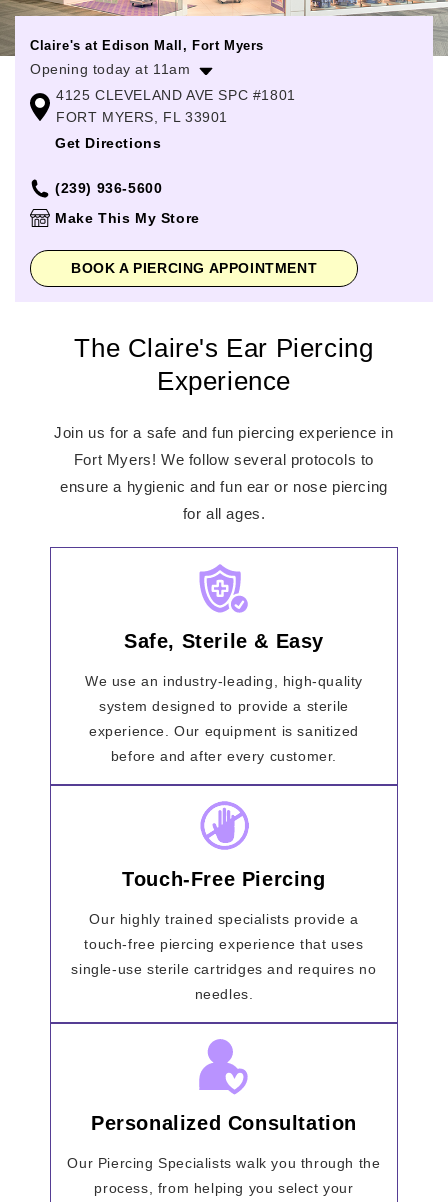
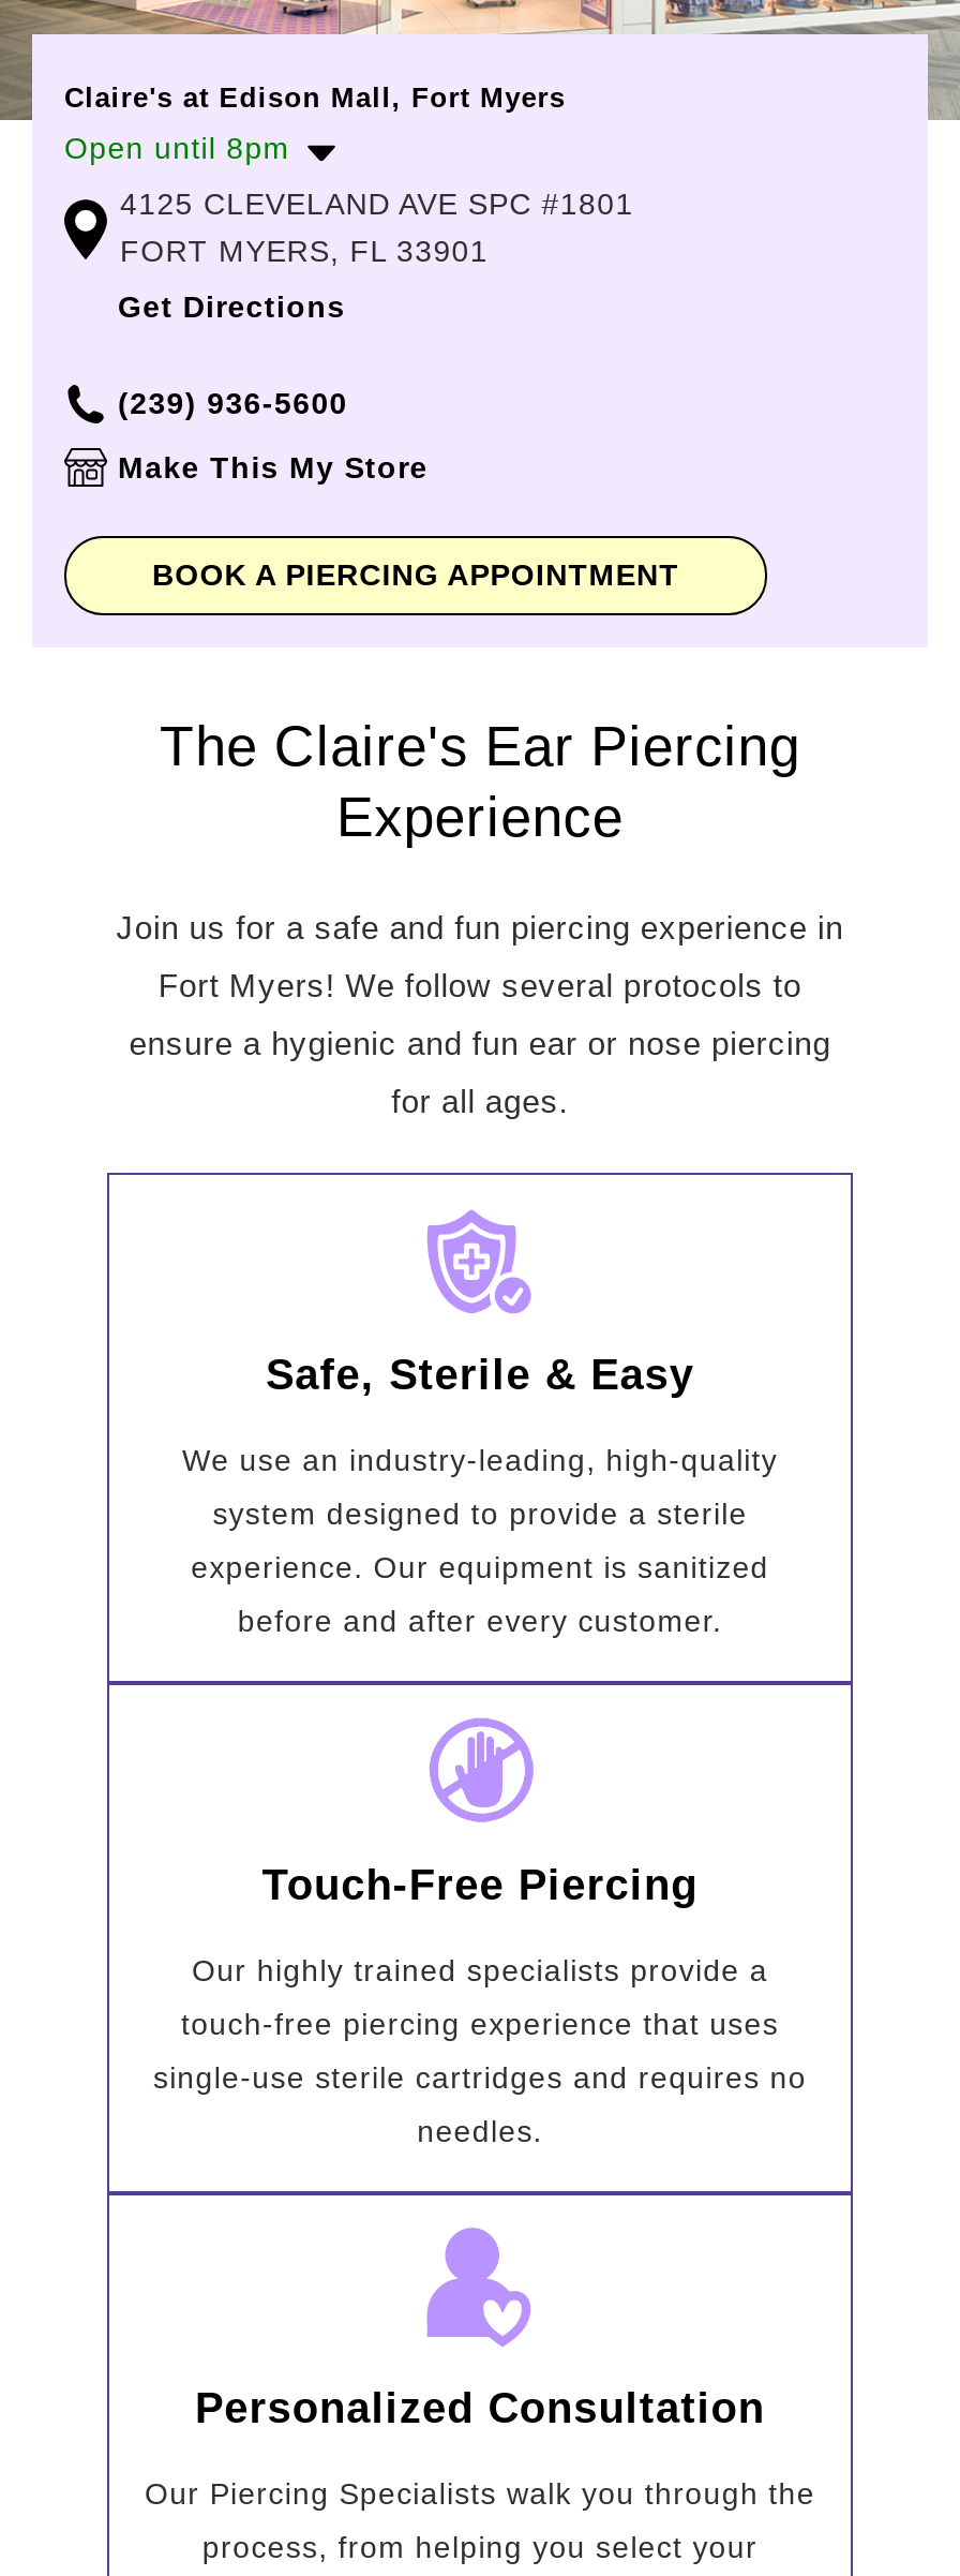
- Opening today at 11am
+ Open until 8pm
